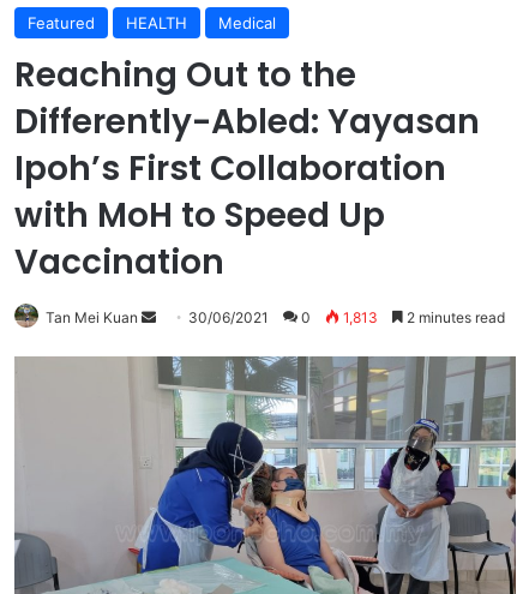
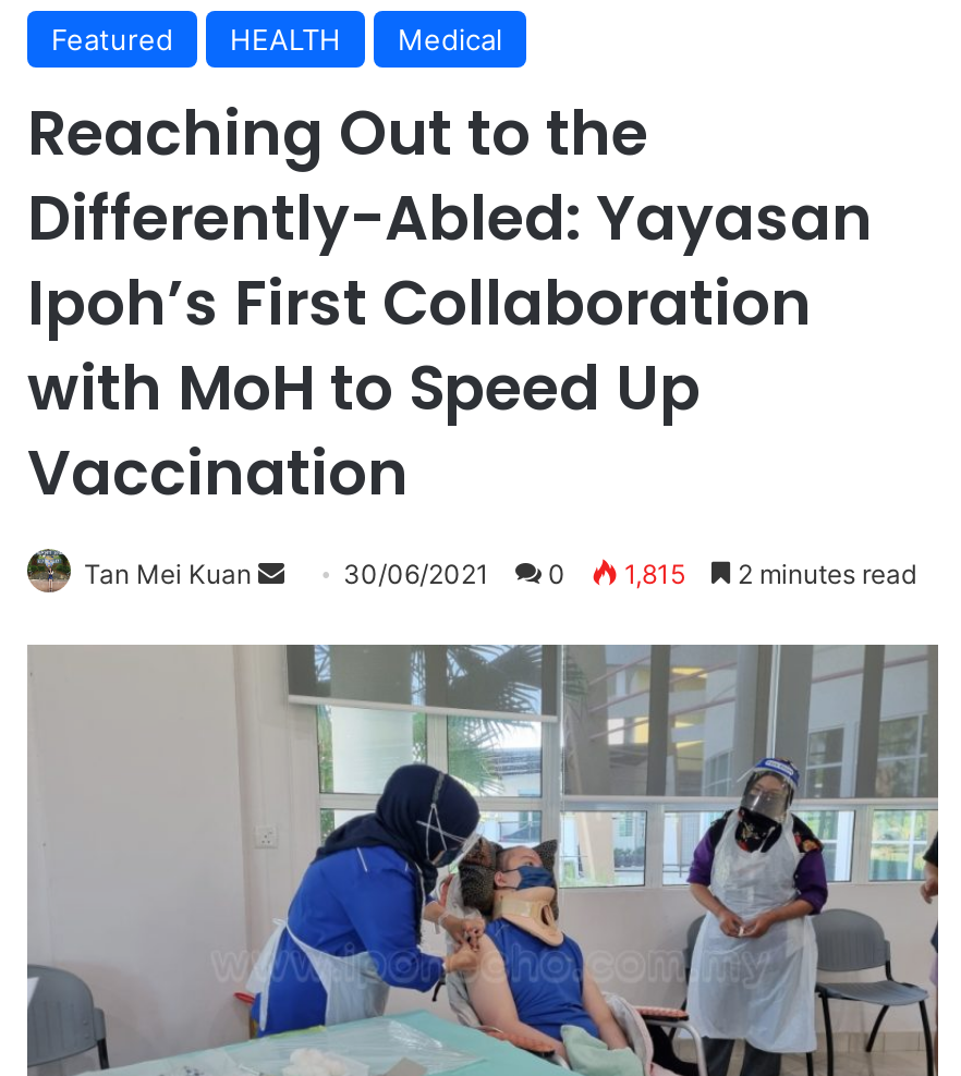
- 1,813
+ 1,815
